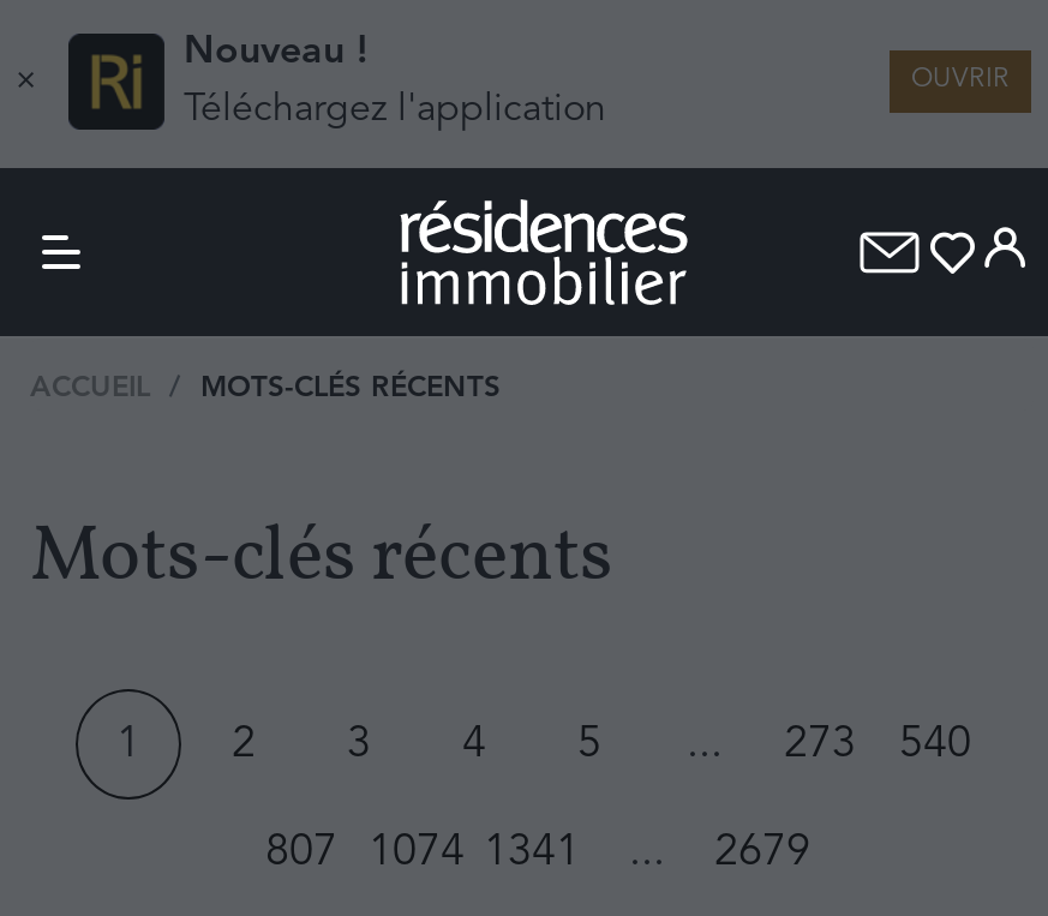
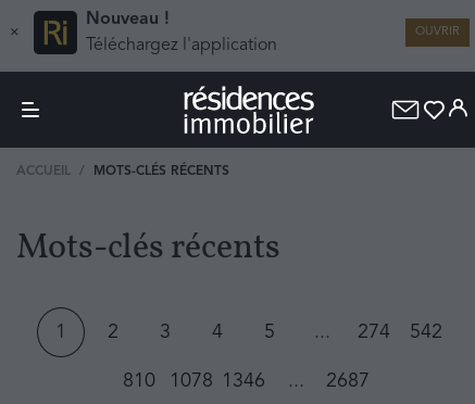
- 273
+ 274

- 540
+ 542

- 807
+ 810

- 1074 1341
+ 1078 1346

- 2679
+ 2687
